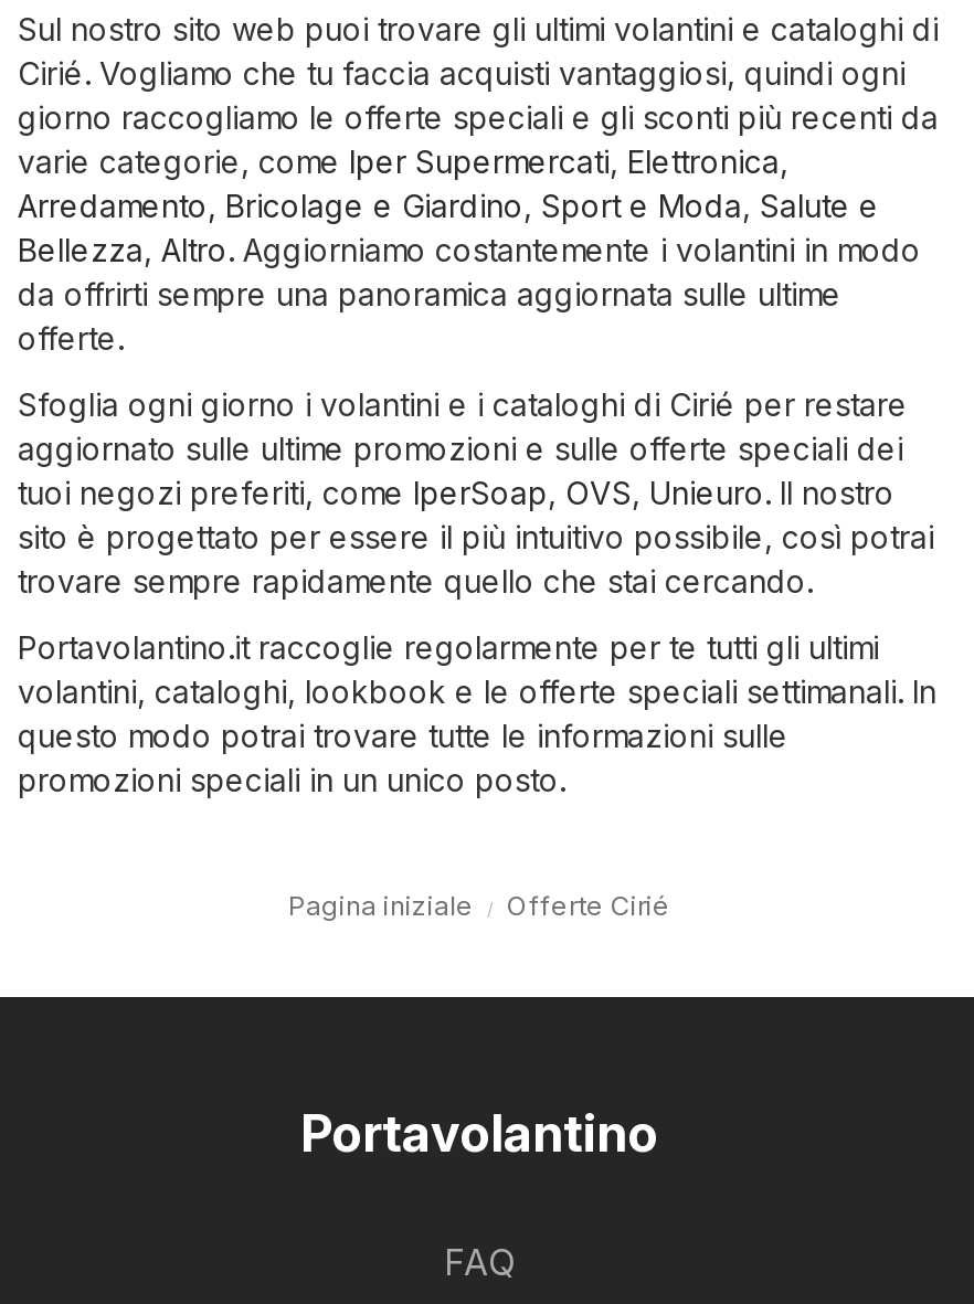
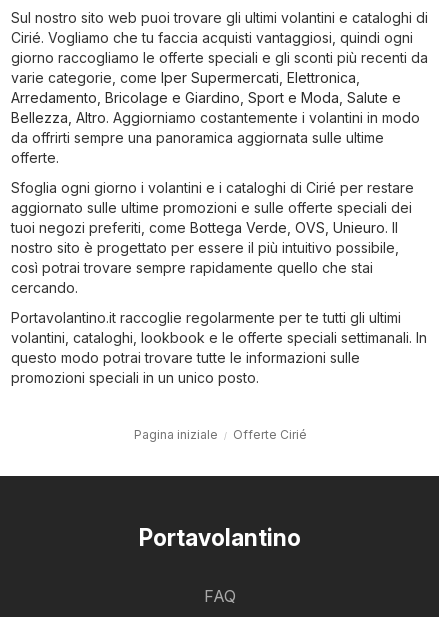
- tuoi negozi preferiti, come IperSoap, OVS, Unieuro. Il nostro
- sito è progettato per essere il più intuitivo possibile, così potrai
- trovare sempre rapidamente quello che stai cercando.
+ tuoi negozi preferiti, come Bottega Verde, OVS, Unieuro. Il
+ nostro sito è progettato per essere il più intuitivo possibile,
+ così potrai trovare sempre rapidamente quello che stai
+ cercando.
